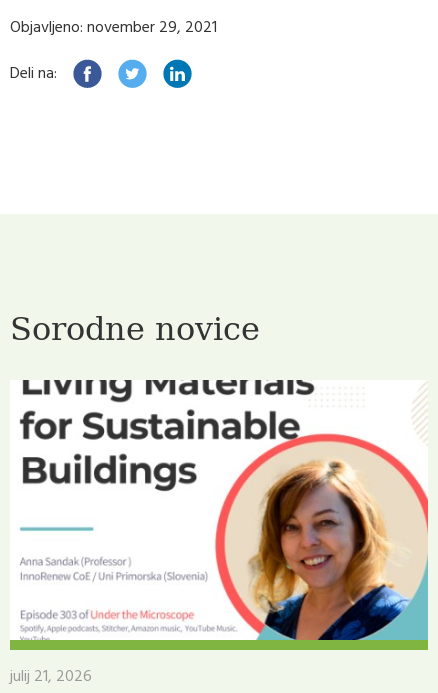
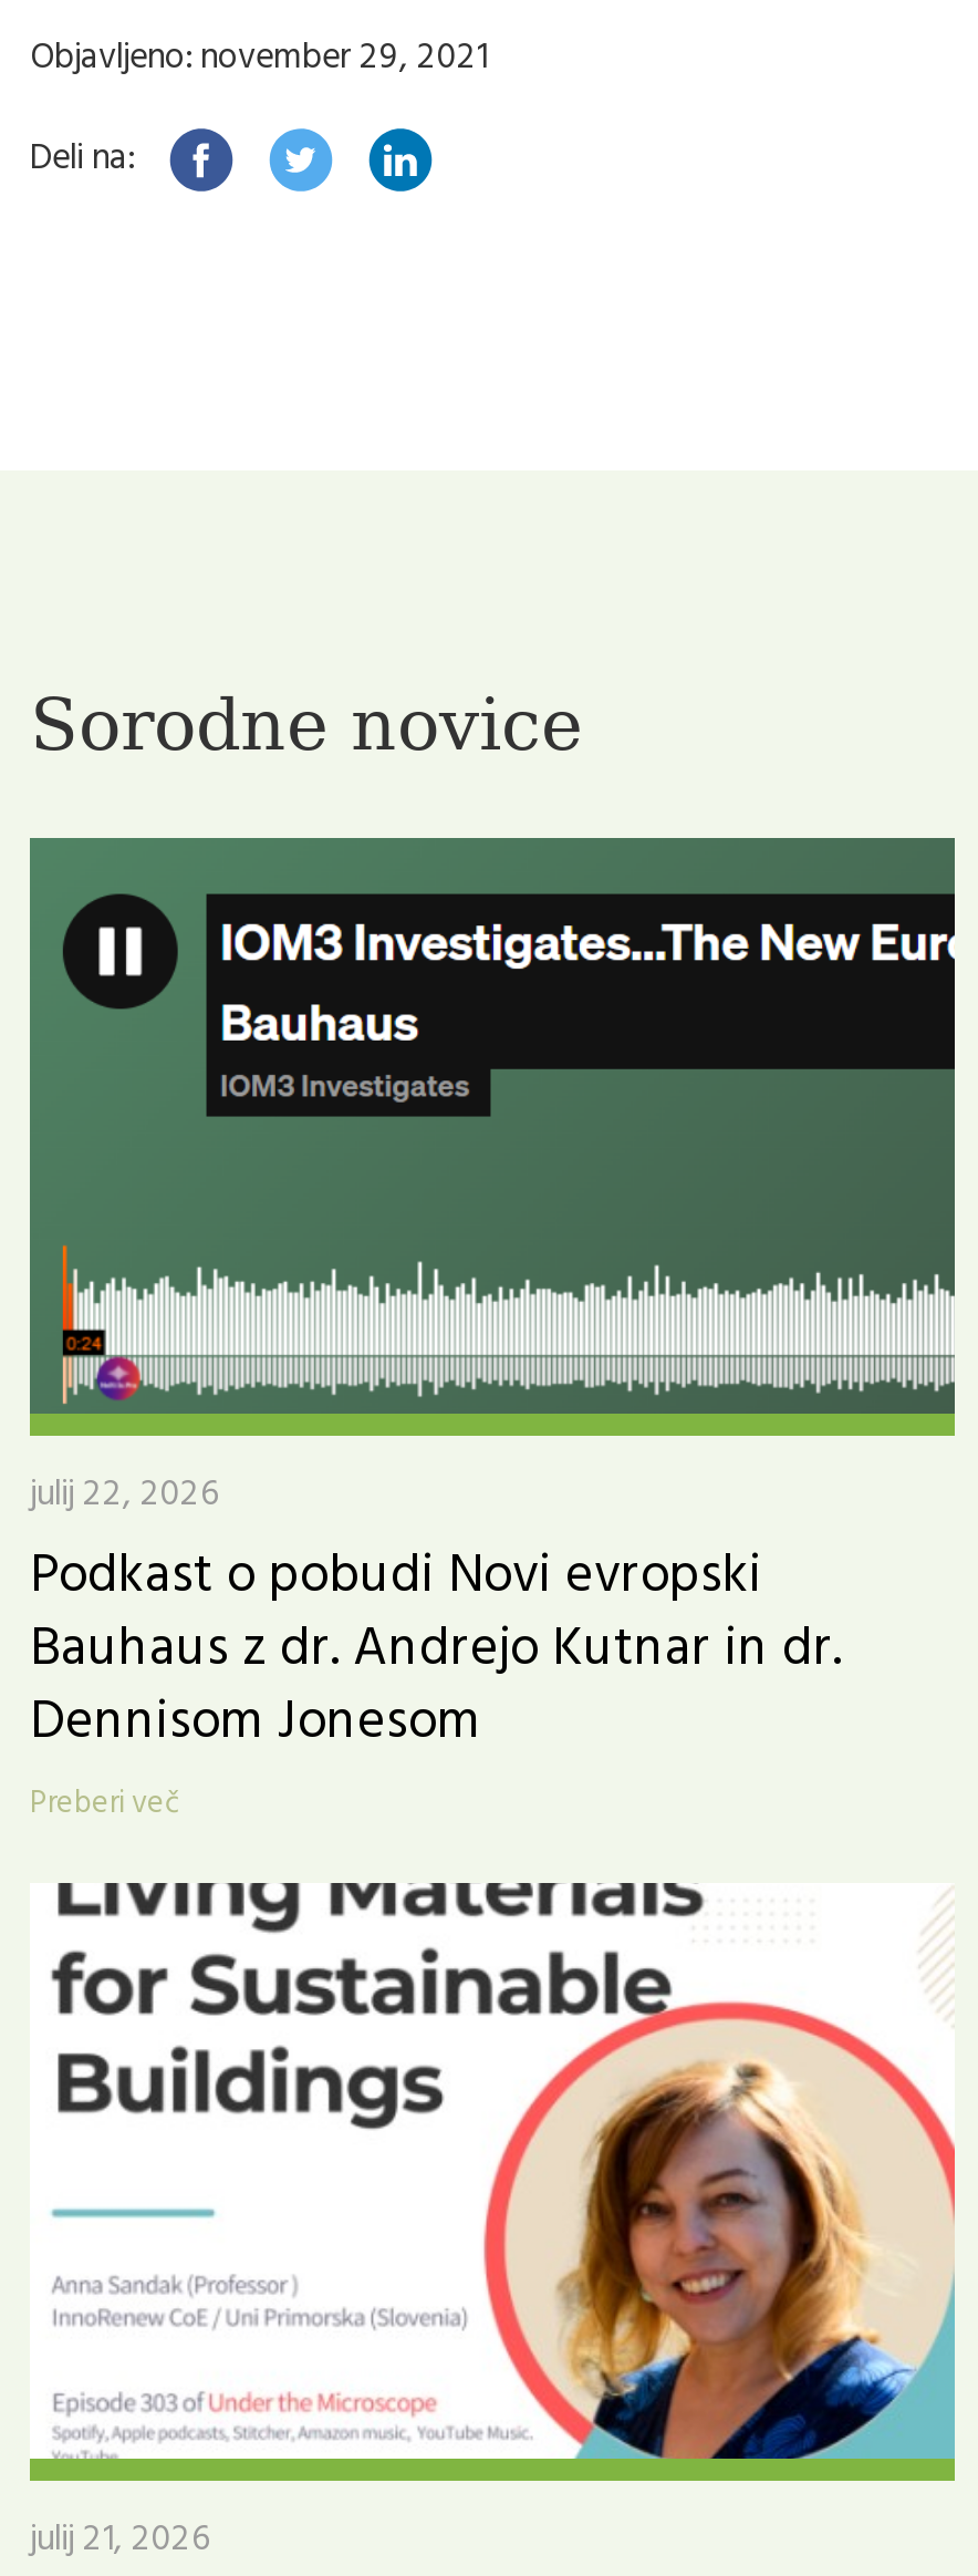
+ [image]
+ julij 22, 2026
+ Podkast o pobudi Novi evropski
+ Bauhaus z dr. Andrejo Kutnar in dr.
+ Dennisom Jonesom
+ Preberi več
